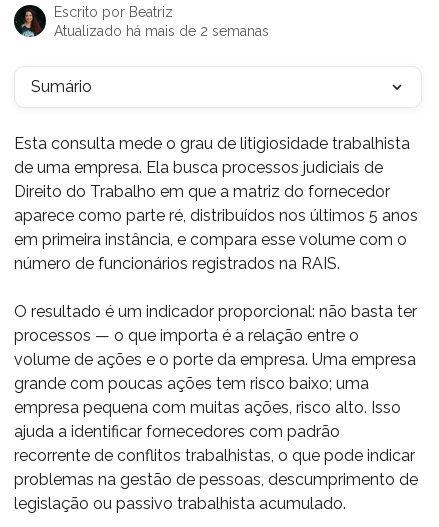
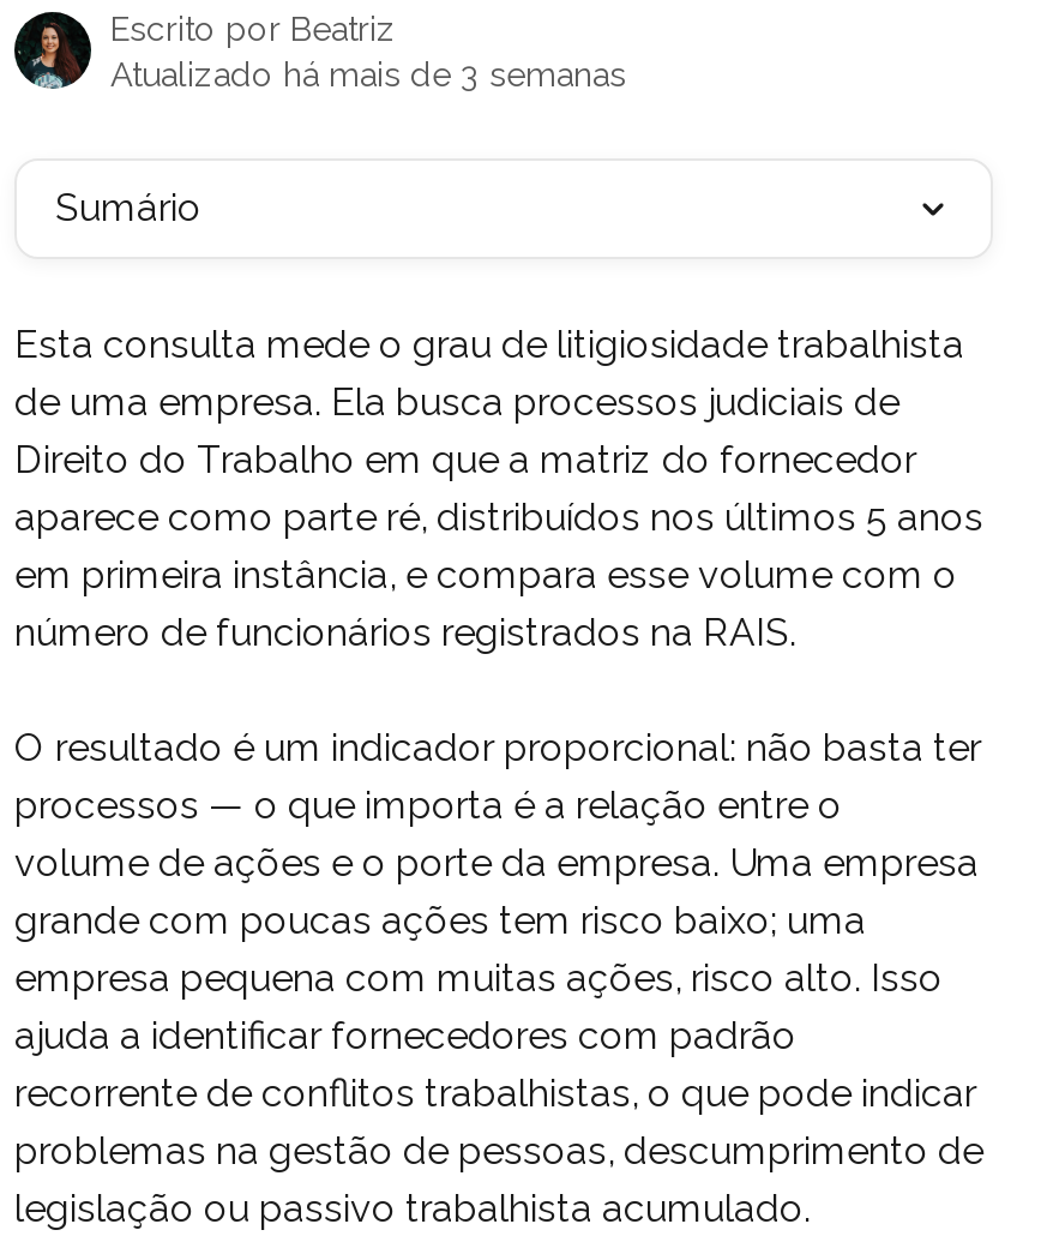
- Atualizado há mais de 2 semanas
+ Atualizado há mais de 3 semanas
